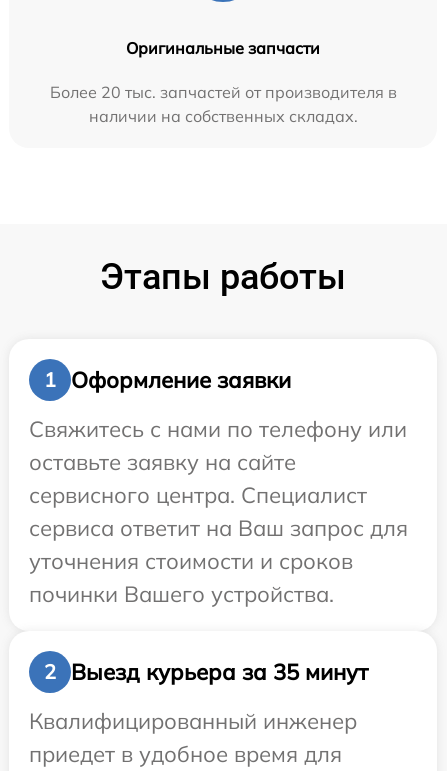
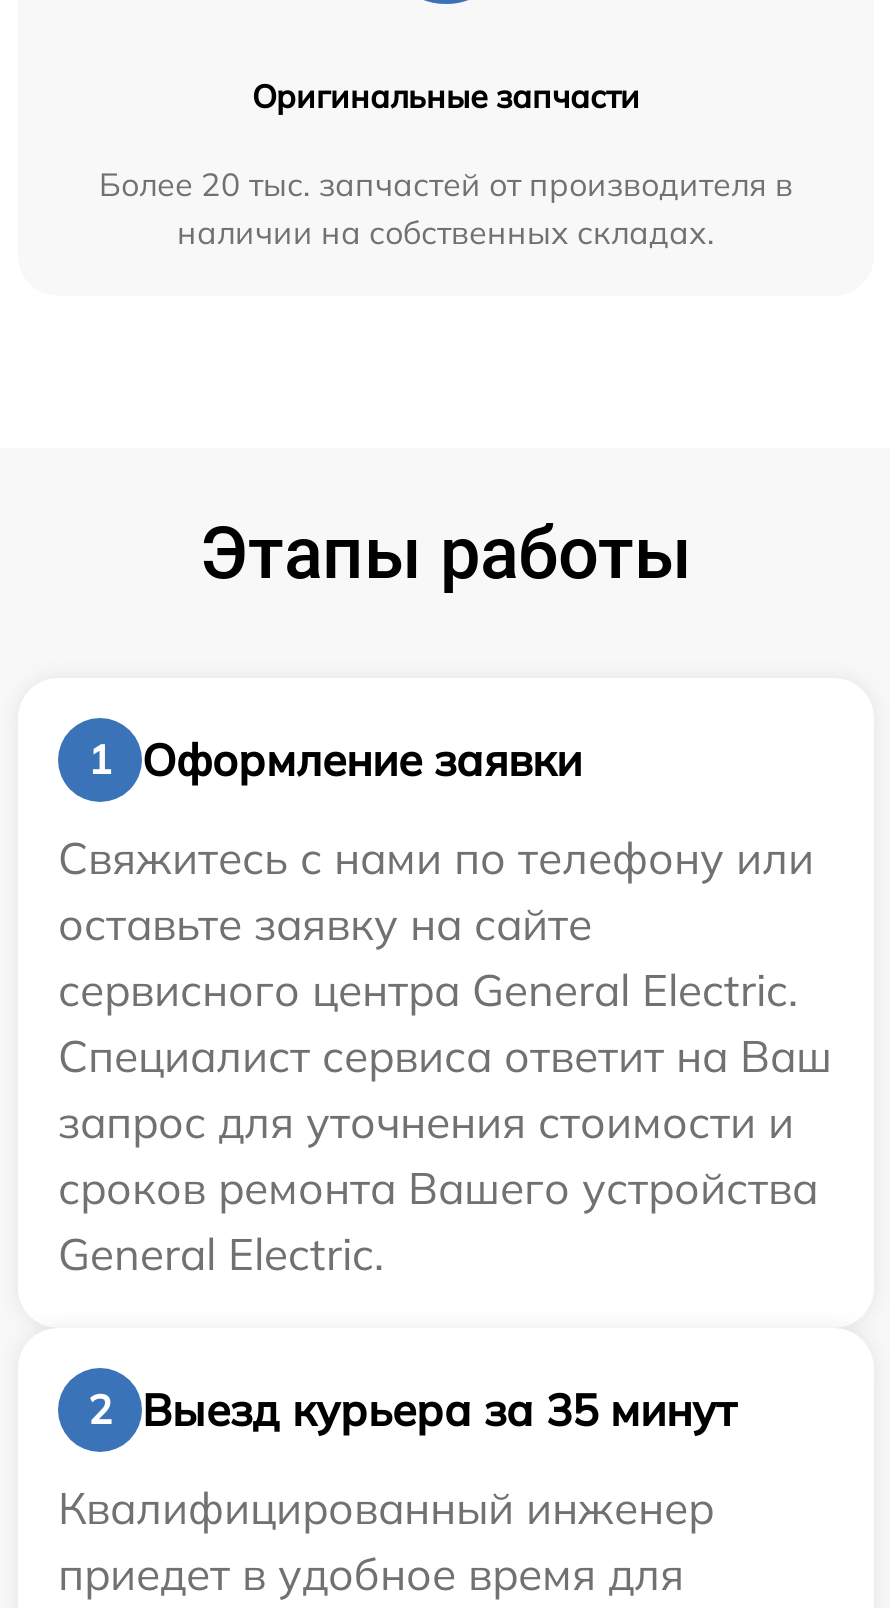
- сервисного центра. Специалист
- сервиса ответит на Ваш запрос для
- уточнения стоимости и сроков
- починки Вашего устройства.
+ сервисного центра General Electric.
+ Специалист сервиса ответит на Ваш
+ запрос для уточнения стоимости и
+ сроков ремонта Вашего устройства
+ General Electric.
